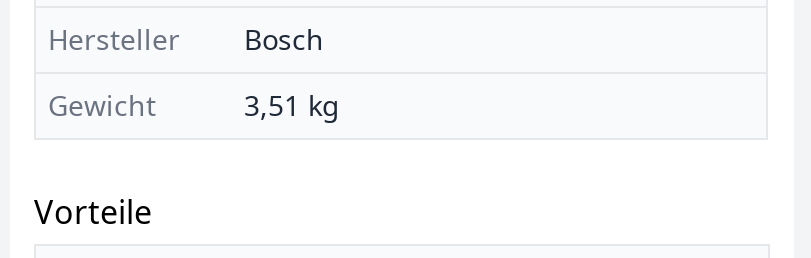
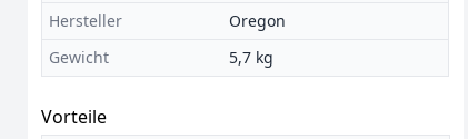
- Bosch
+ Oregon

- 3,51 kg
+ 5,7 kg
